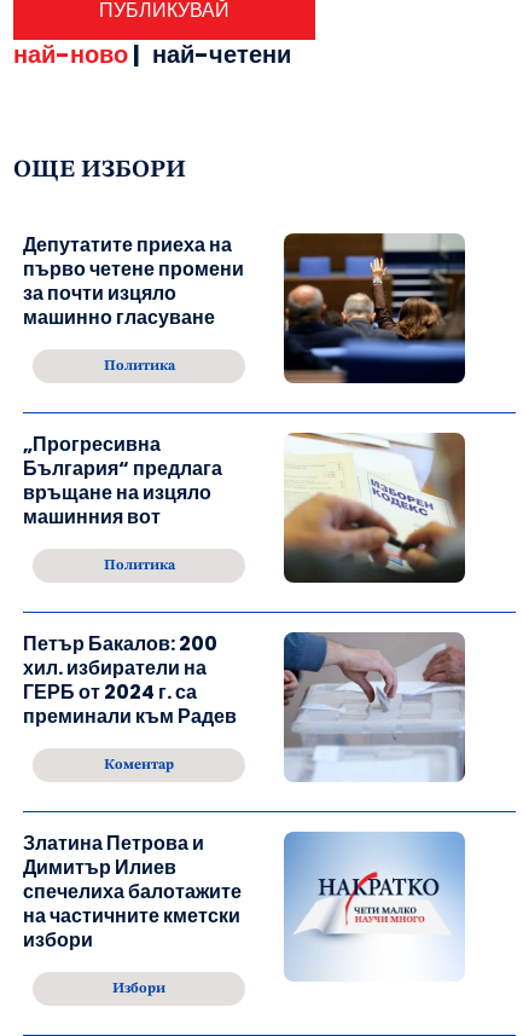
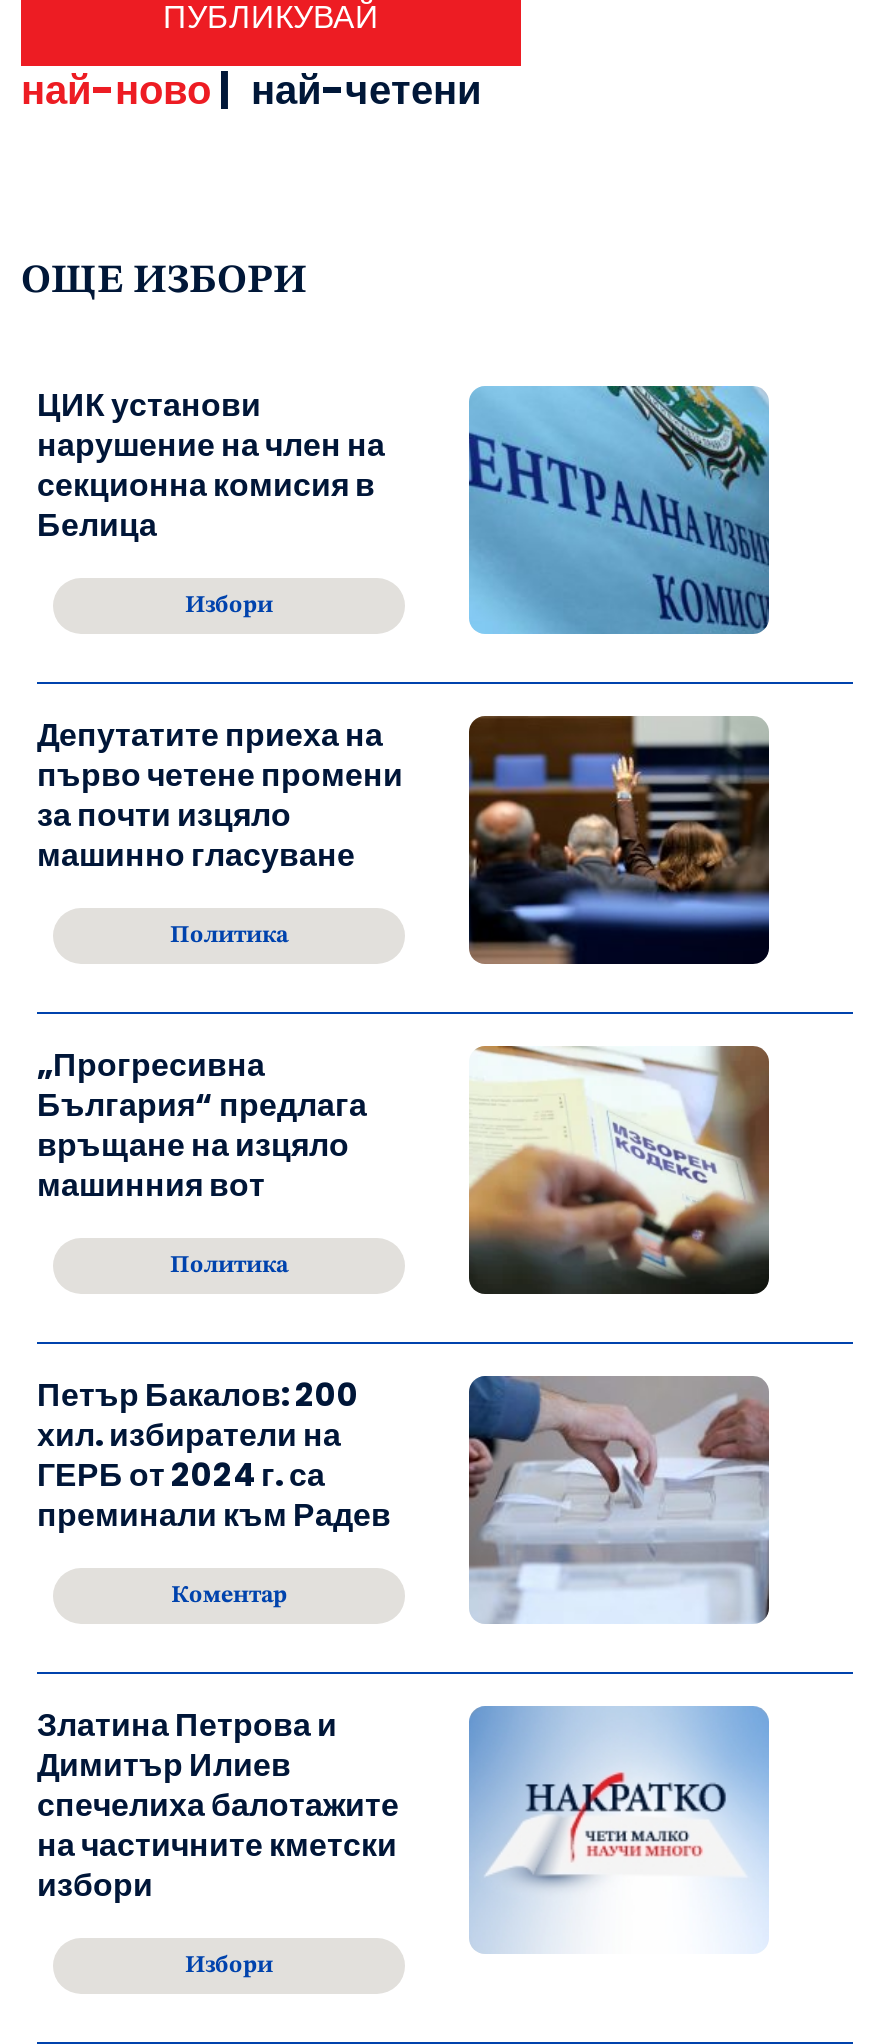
+ ЦИК установи
+ нарушение на член на
+ секционна комисия в
+ Белица
+ Избори

+ [image]
